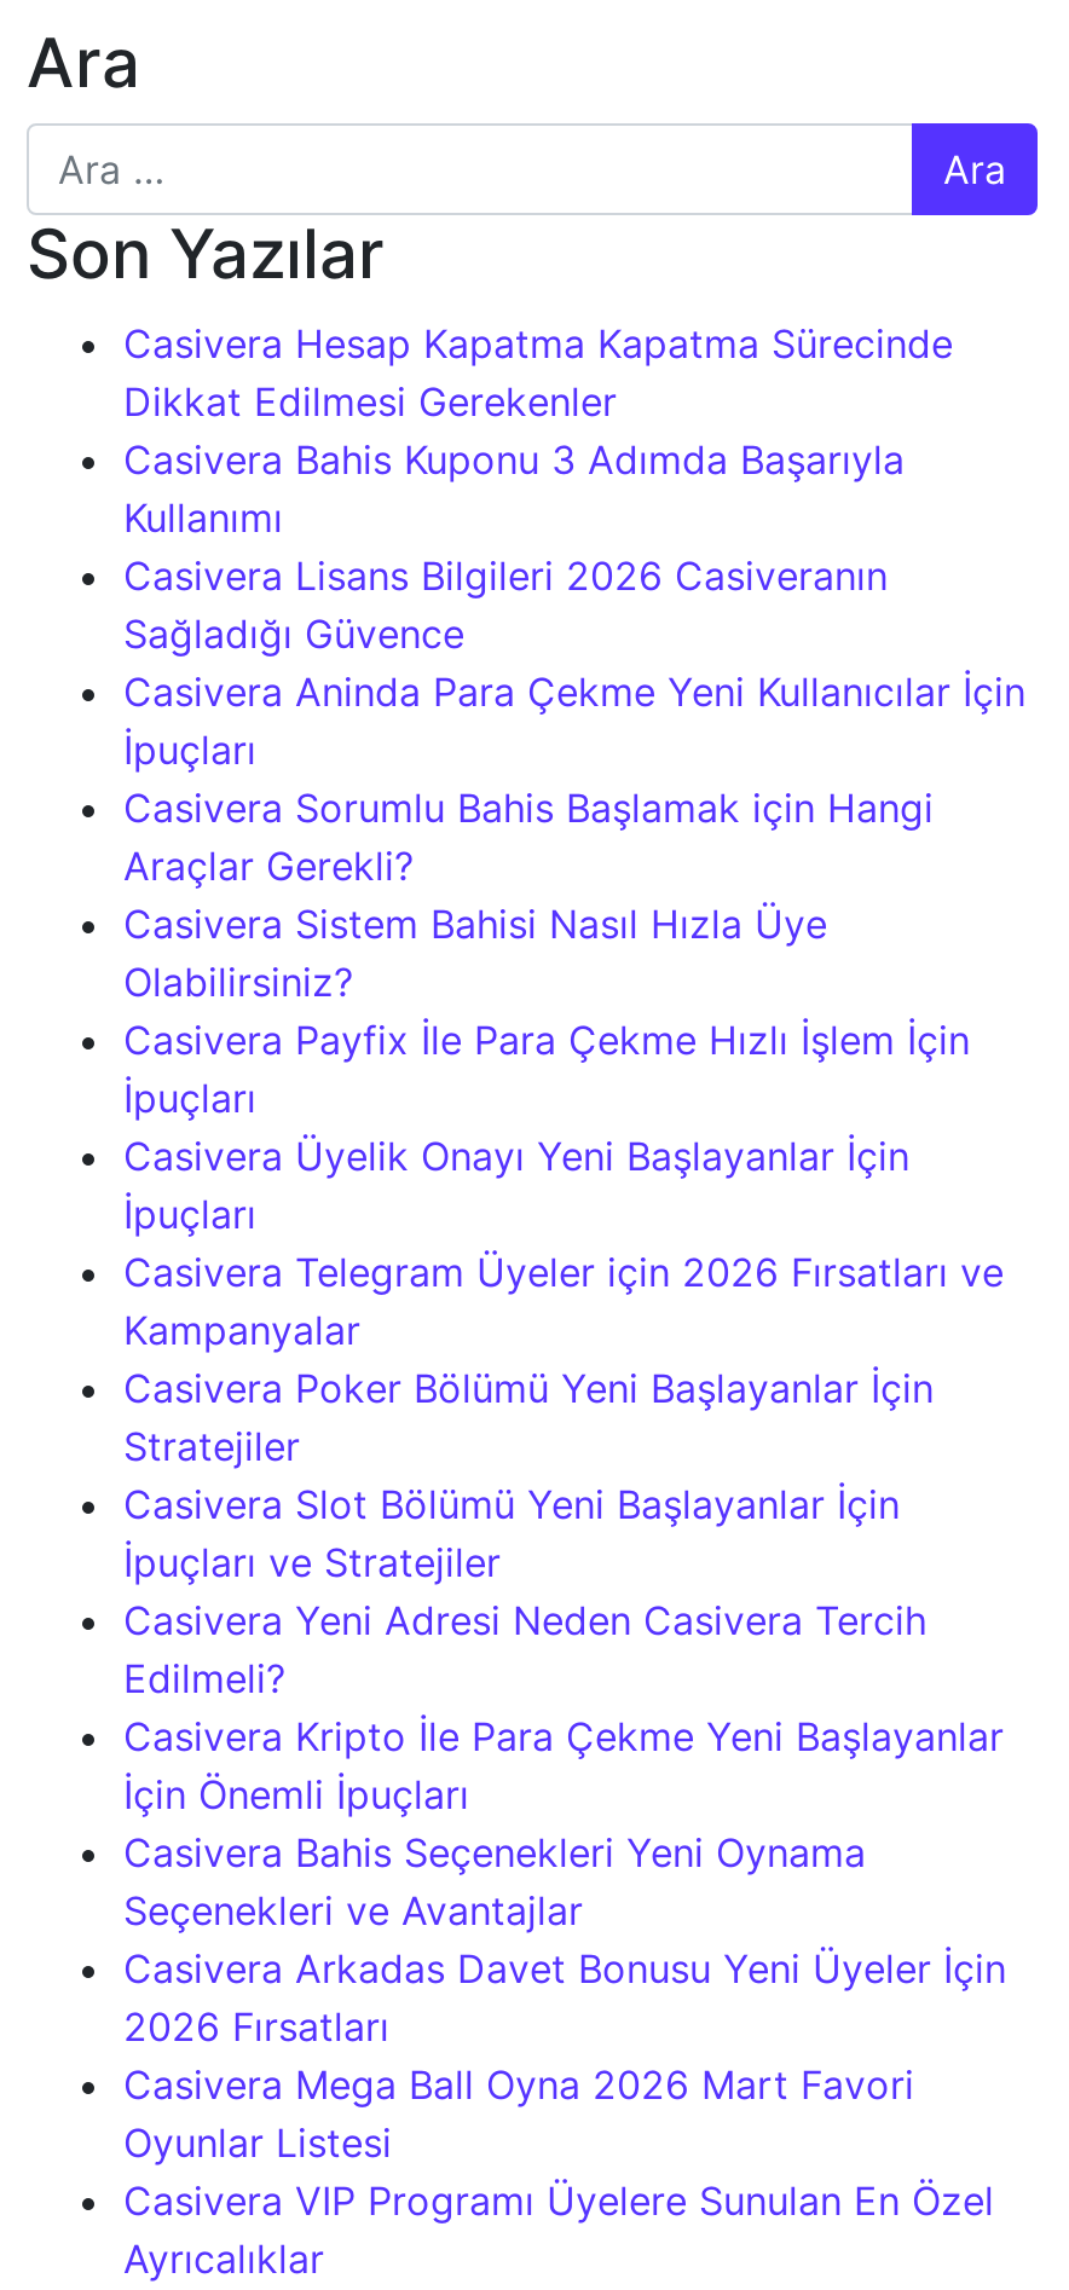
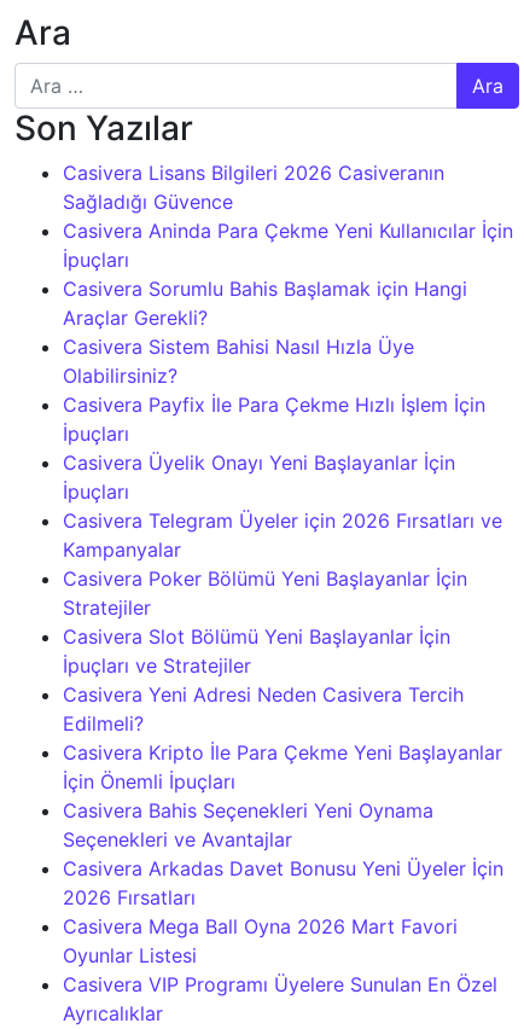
- Casivera Hesap Kapatma Kapatma Sürecinde
- Dikkat Edilmesi Gerekenler
- Casivera Bahis Kuponu 3 Adımda Başarıyla
- Kullanımı
